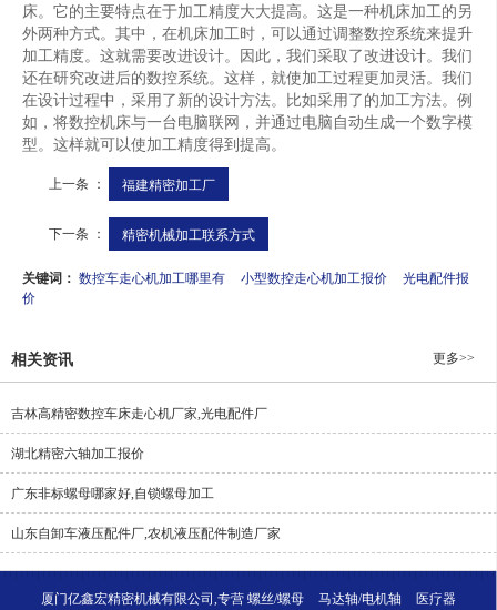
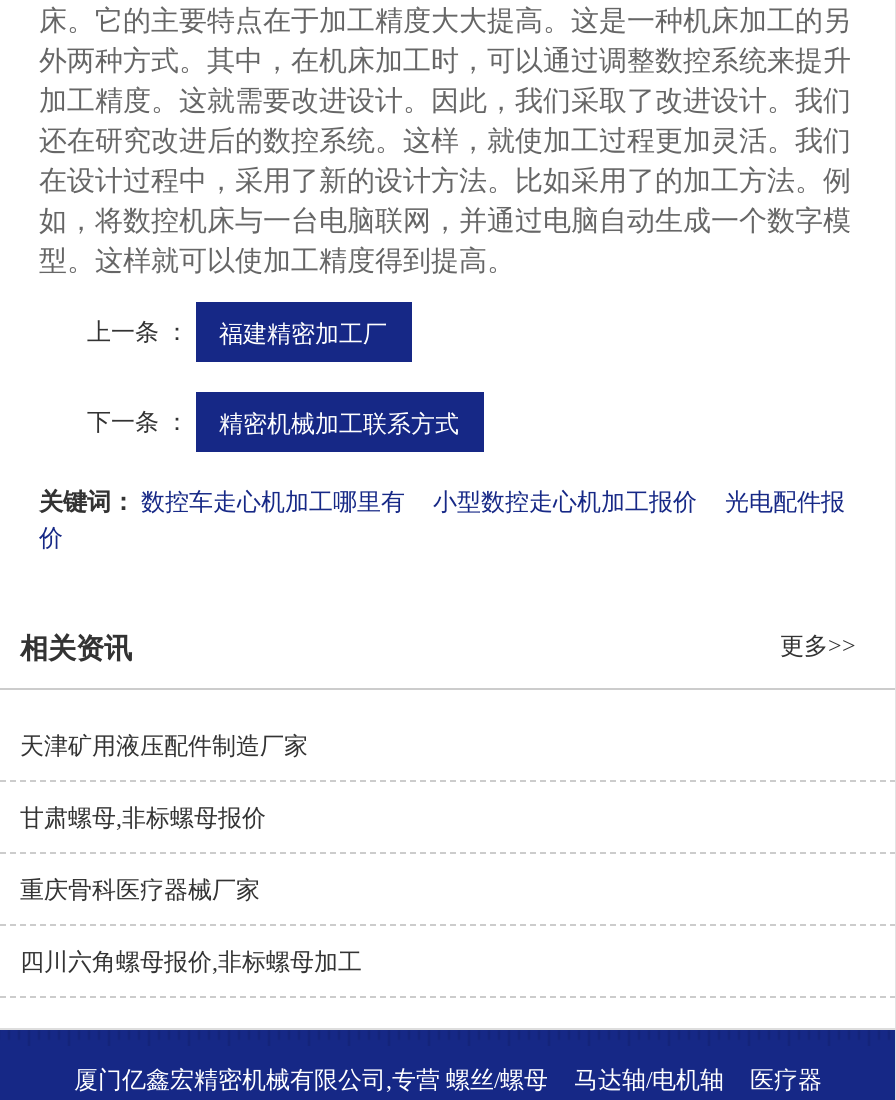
- 吉林高精密数控车床走心机厂家,光电配件厂
+ 天津矿用液压配件制造厂家

- 湖北精密六轴加工报价
+ 甘肃螺母,非标螺母报价

- 广东非标螺母哪家好,自锁螺母加工
+ 重庆骨科医疗器械厂家

- 山东自卸车液压配件厂,农机液压配件制造厂家
+ 四川六角螺母报价,非标螺母加工
